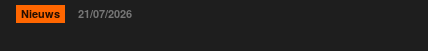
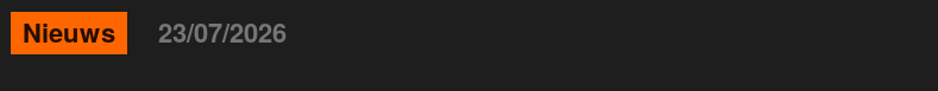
- Nieuws 21/07/2026
+ Nieuws 23/07/2026
